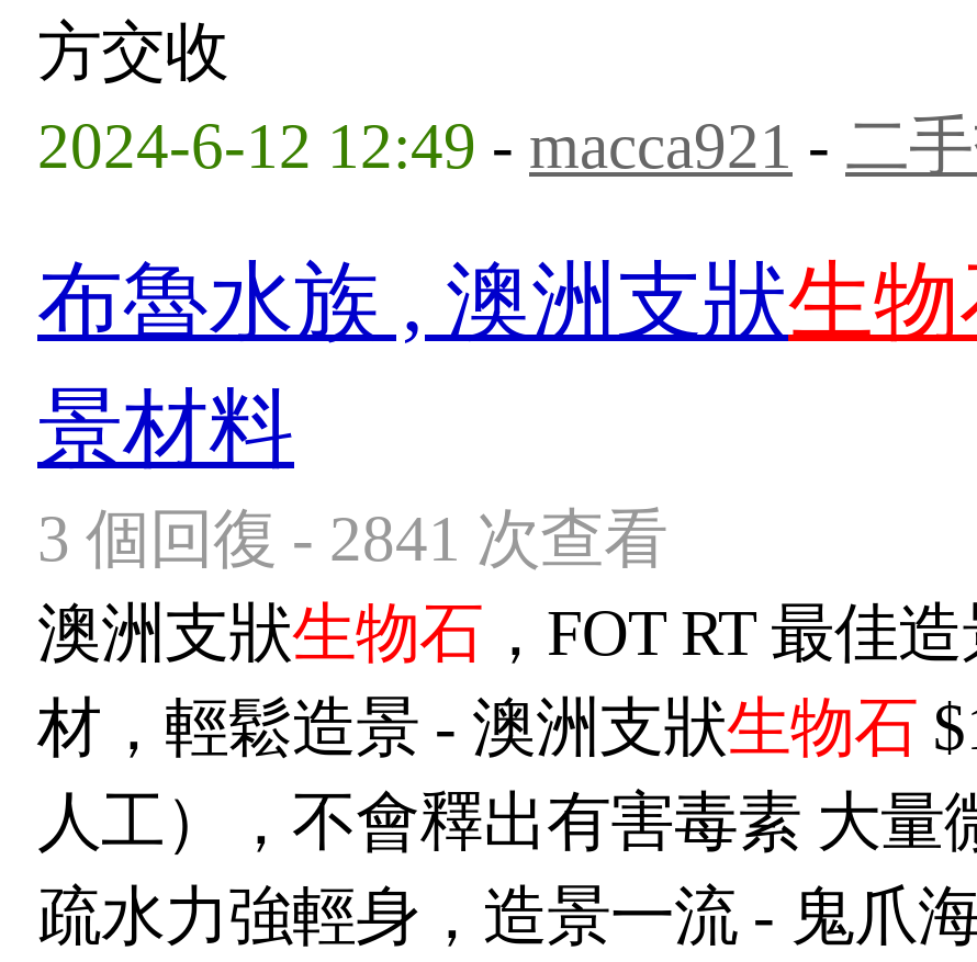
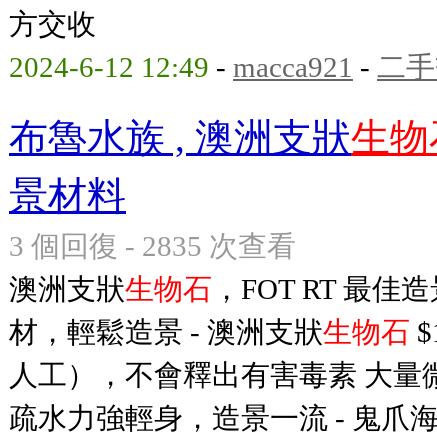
- 3 個回復 - 2841 次查看
+ 3 個回復 - 2835 次查看
